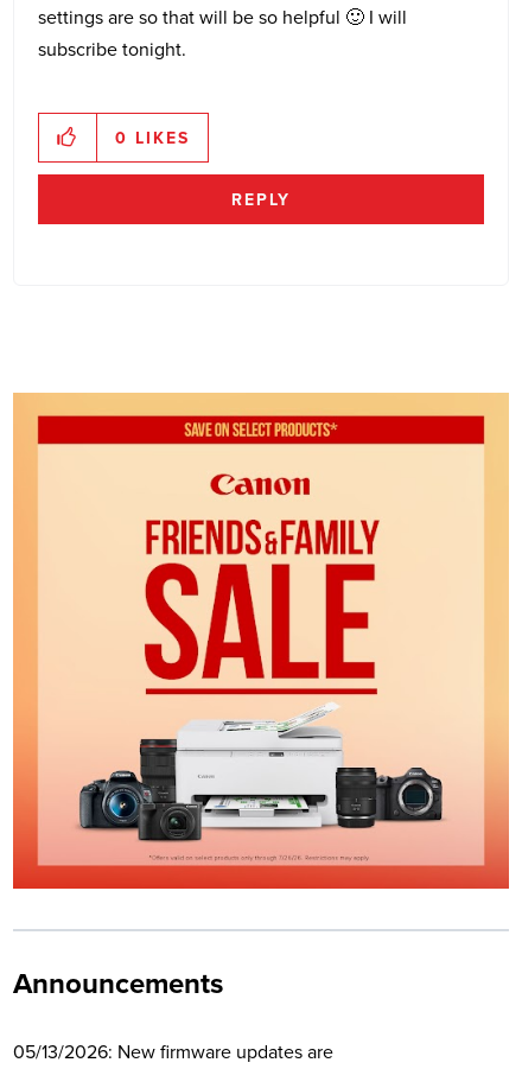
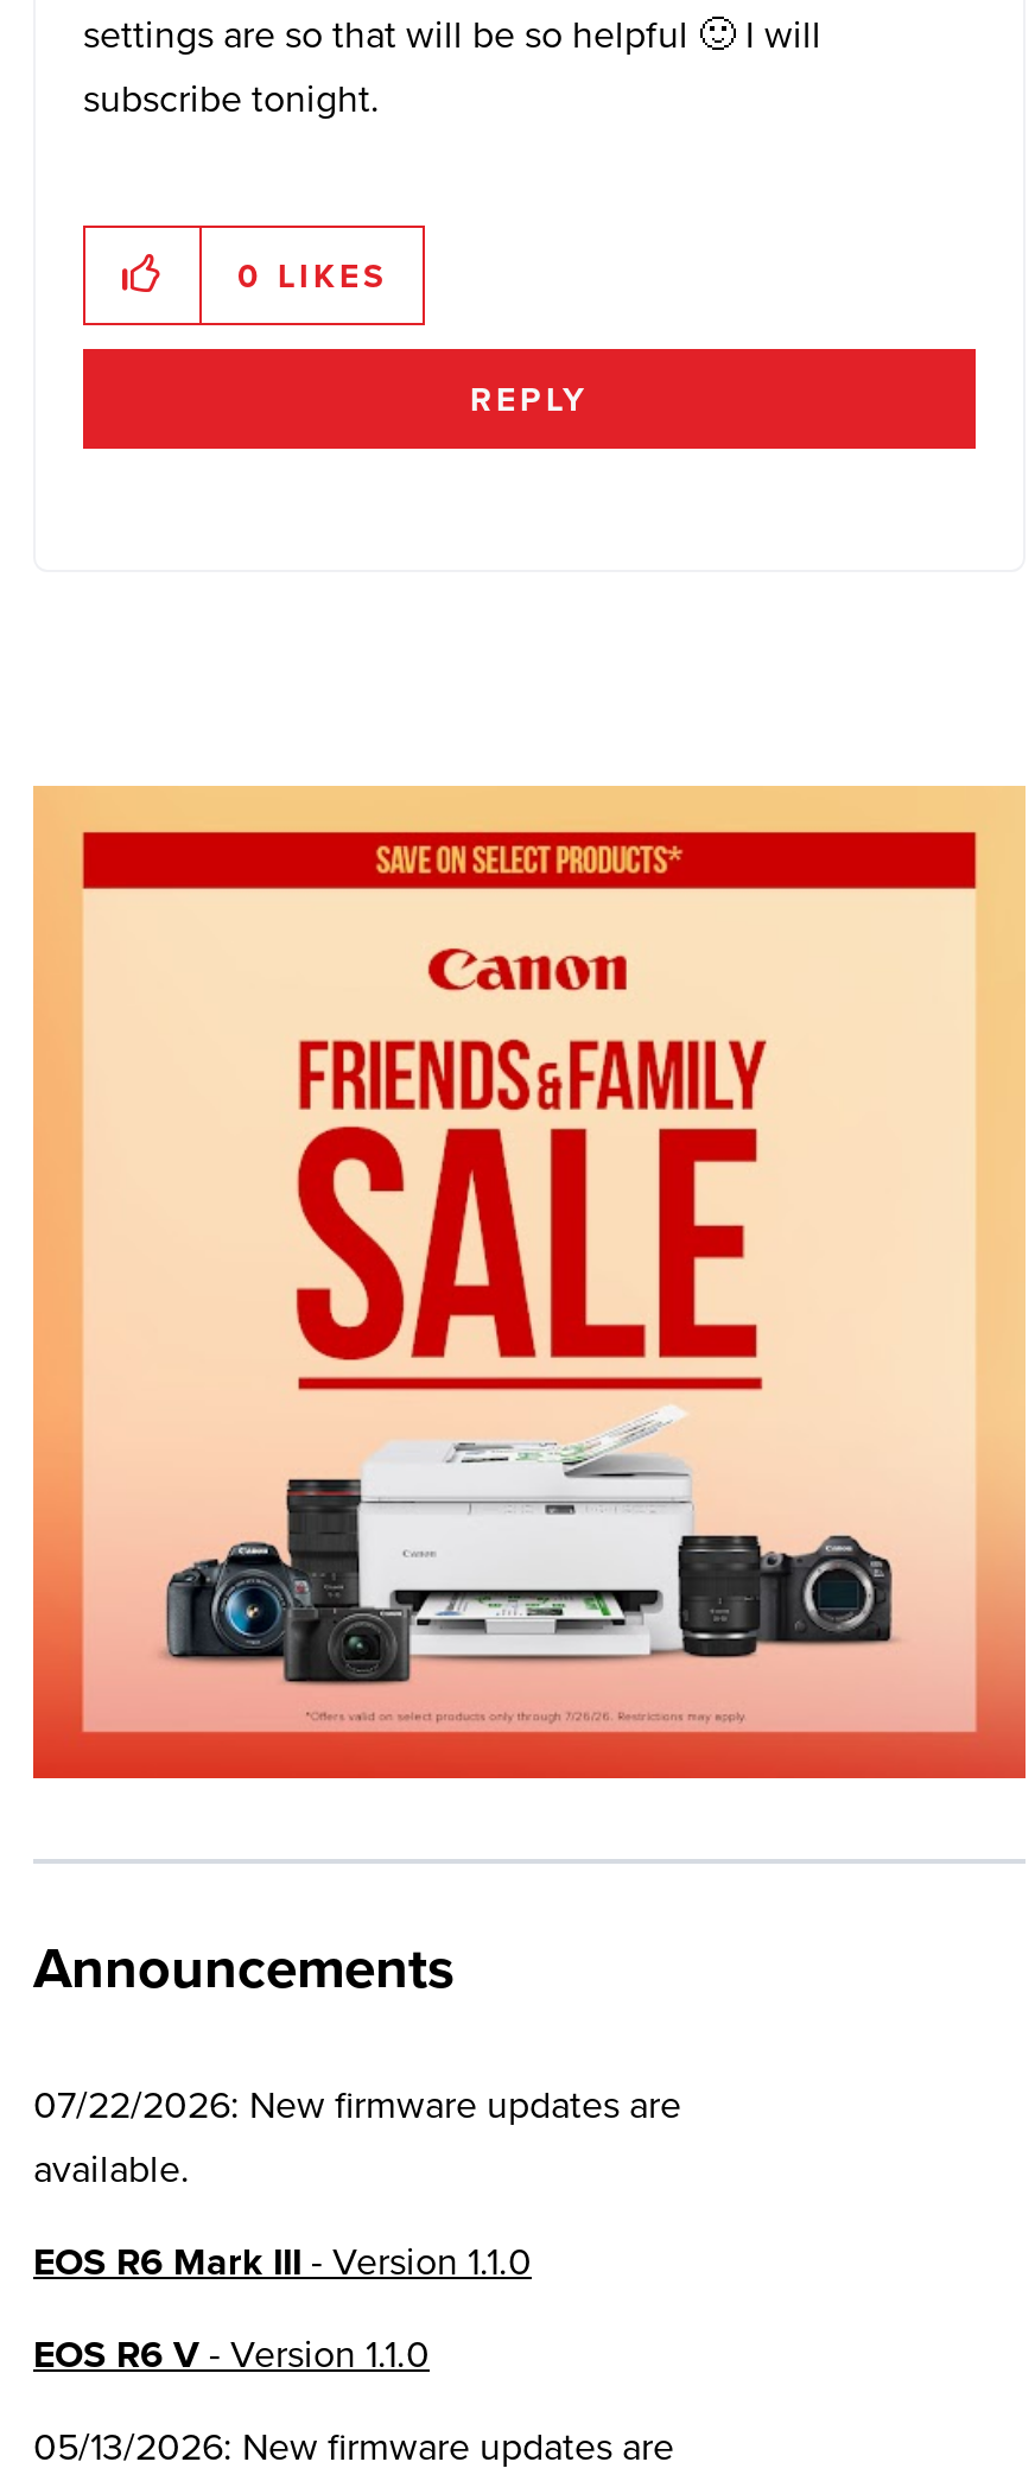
+ 07/22/2026: New firmware updates are
+ available.
+ EOS R6 Mark III - Version 1.1.0
+ EOS R6 V - Version 1.1.0
